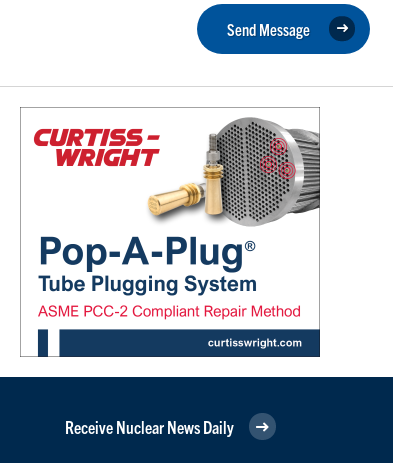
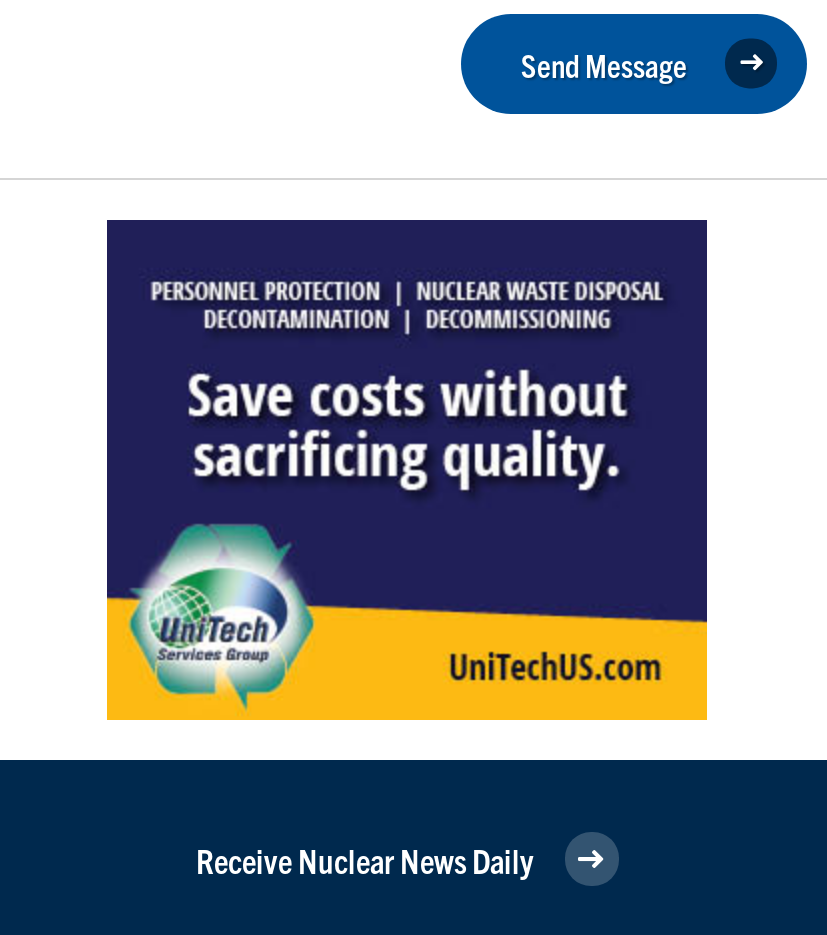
- [image]
+ [image]
